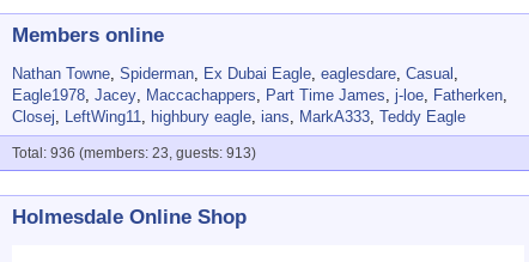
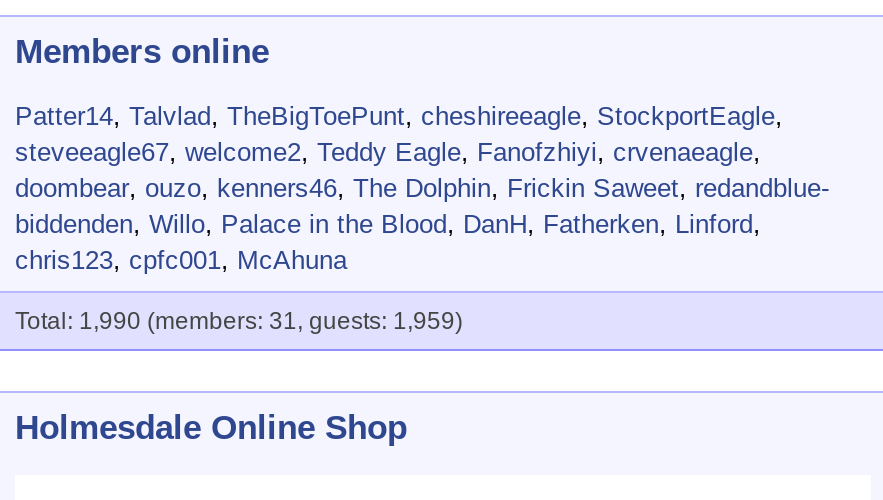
- Nathan Towne Spiderman Ex Dubai Eagle eaglesdare Casual
- Eagle1978 Jacey Maccachappers Part Time James j-loe Fatherken
- Closej LeftWing11 highbury eagle ians MarkA333 Teddy Eagle
+ Patter14 Talvlad TheBigToePunt cheshireeagle StockportEagle
+ steveeagle67 welcome2 Teddy Eagle Fanofzhiyi crvenaeagle
+ doombear ouzo kenners46 The Dolphin Frickin Saweet redandblue-
+ biddenden Willo Palace in the Blood DanH Fatherken Linford
+ chris123 cpfc001 McAhuna

- Total: 936 (members: 23, guests: 913)
+ Total: 1,990 (members: 31, guests: 1,959)
